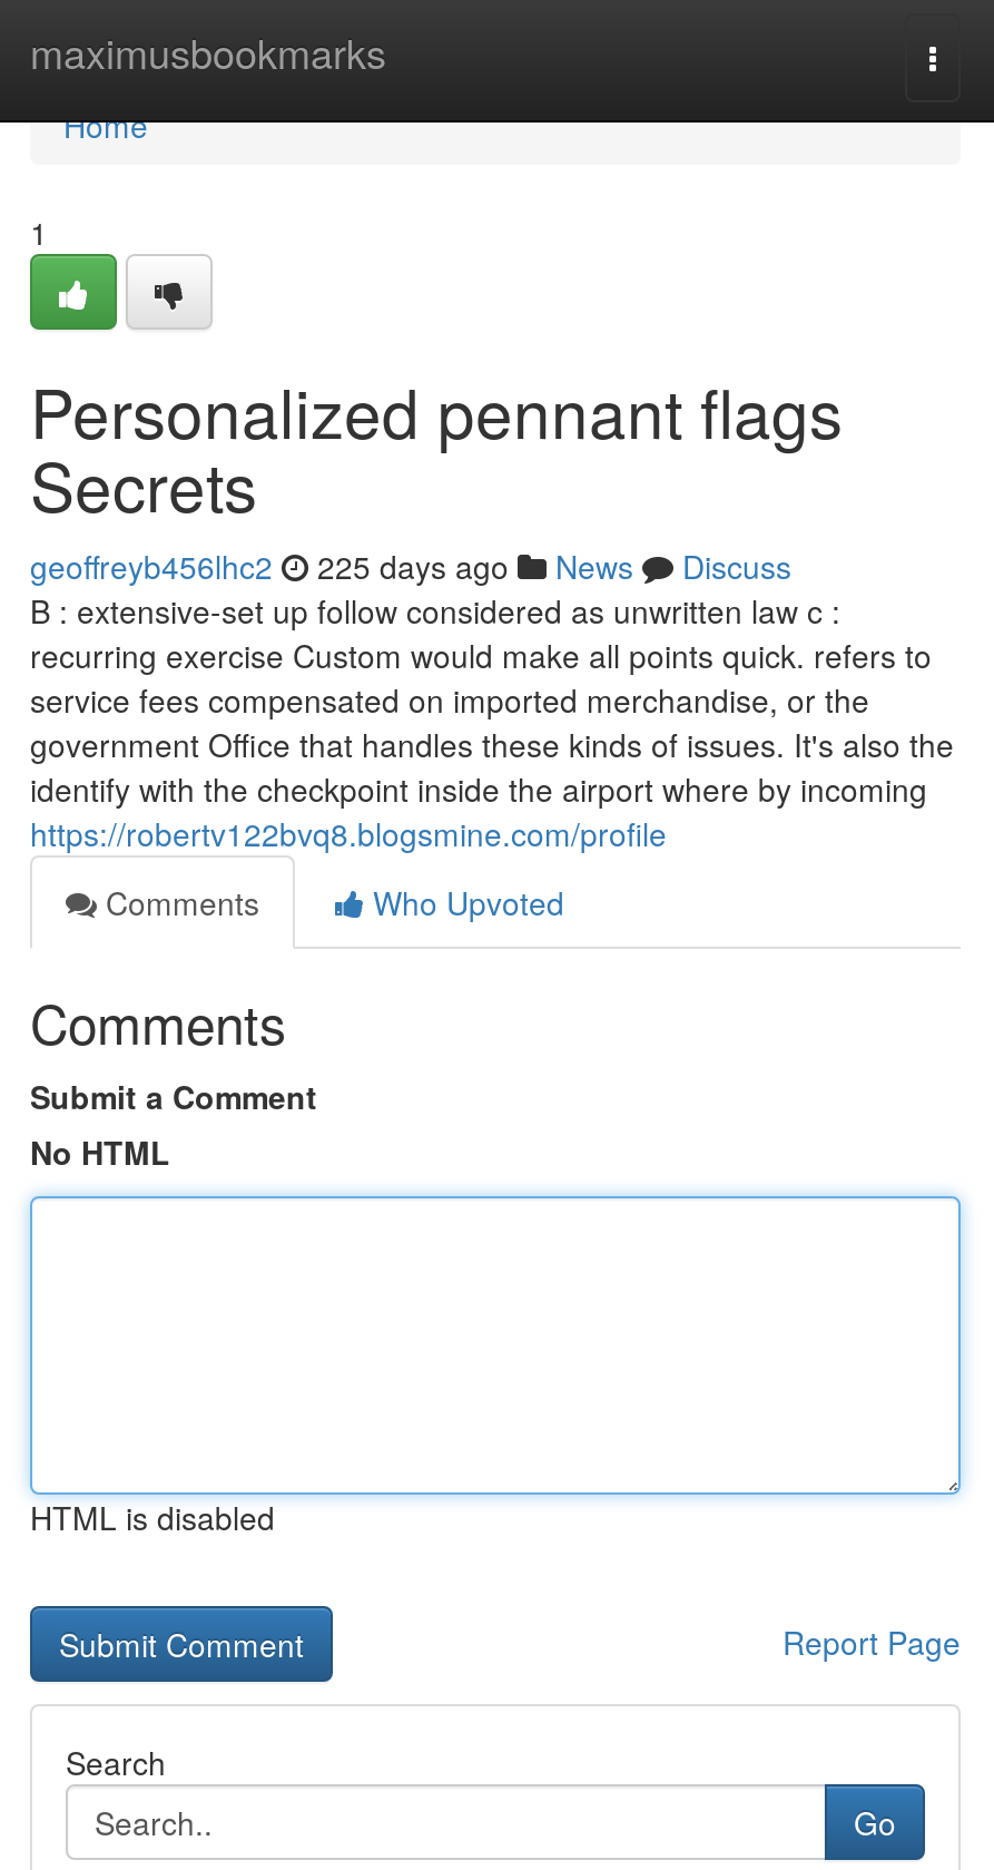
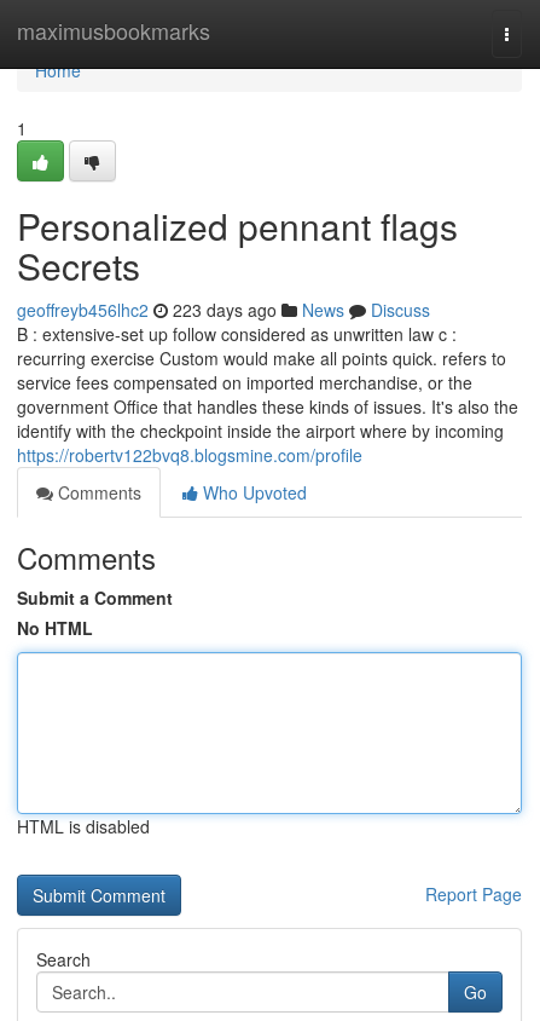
- geoffreyb456lhc2 225 days ago News Discuss
+ geoffreyb456lhc2 223 days ago News Discuss
